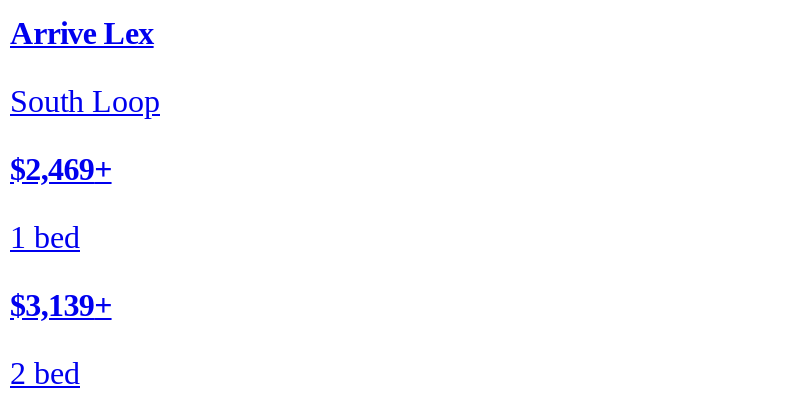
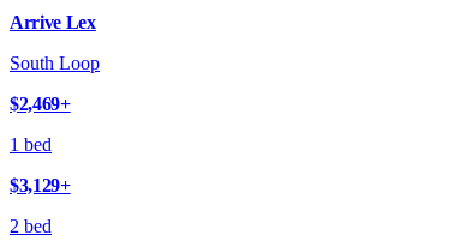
- $3,139+
+ $3,129+
